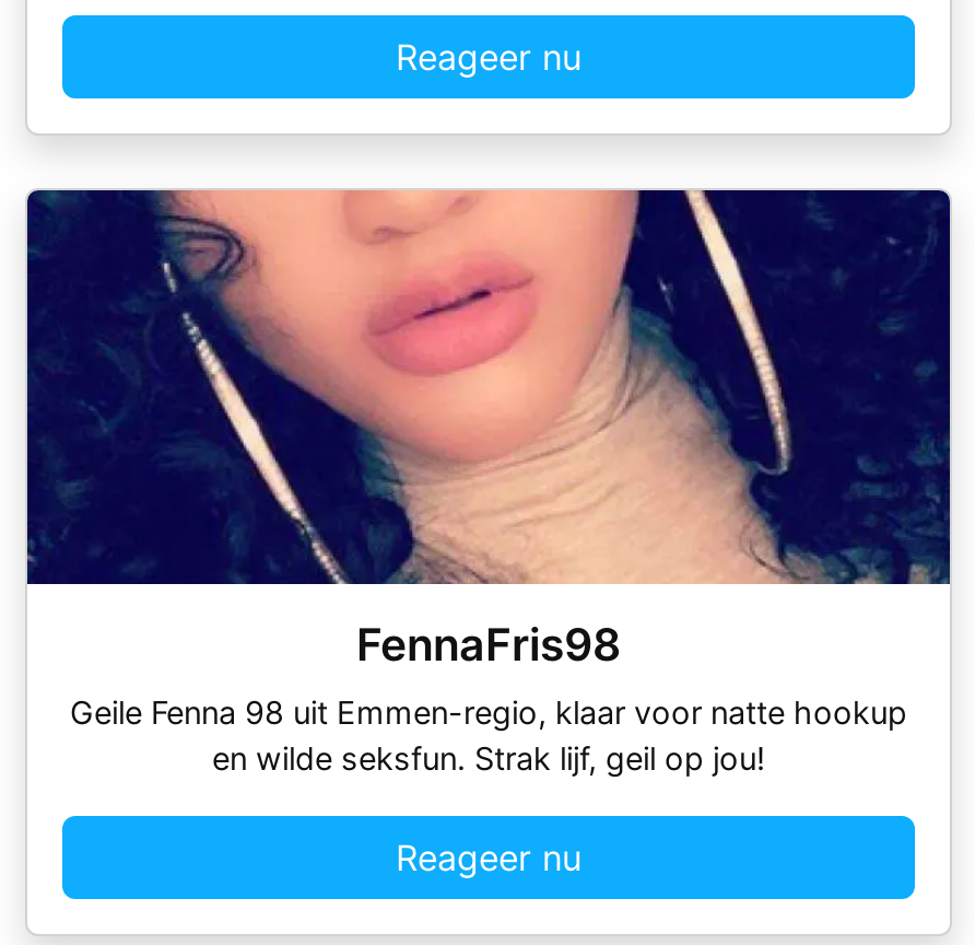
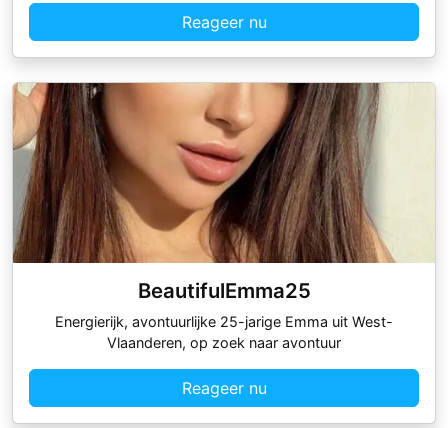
- [image]
- FennaFris98
- Geile Fenna 98 uit Emmen-regio, klaar voor natte hookup
- en wilde seksfun. Strak lijf, geil op jou!
+ [image]
+ BeautifulEmma25
+ Energierijk, avontuurlijke 25-jarige Emma uit West-
+ Vlaanderen, op zoek naar avontuur
